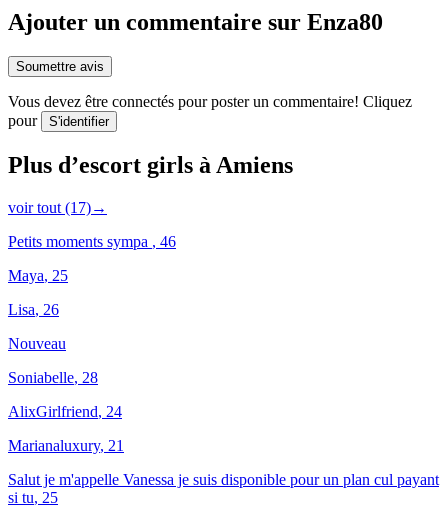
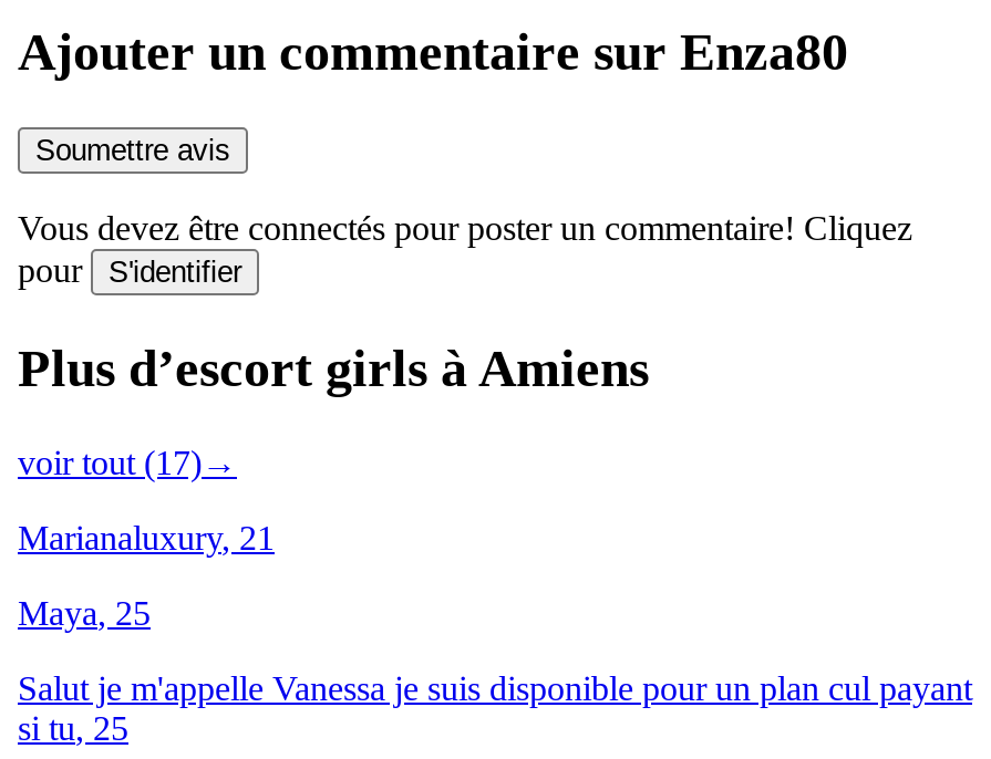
- Petits moments sympa, 46

- Lisa, 26
- Nouveau
- Soniabelle, 28
- AlixGirlfriend, 24

moved up: Marianaluxury, 21
